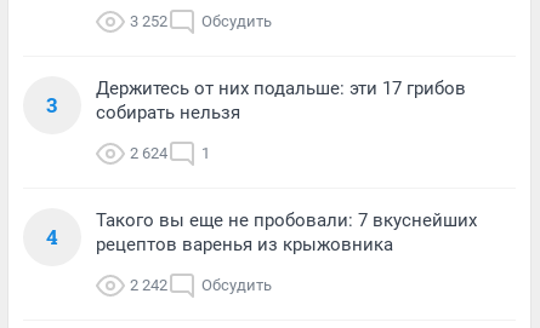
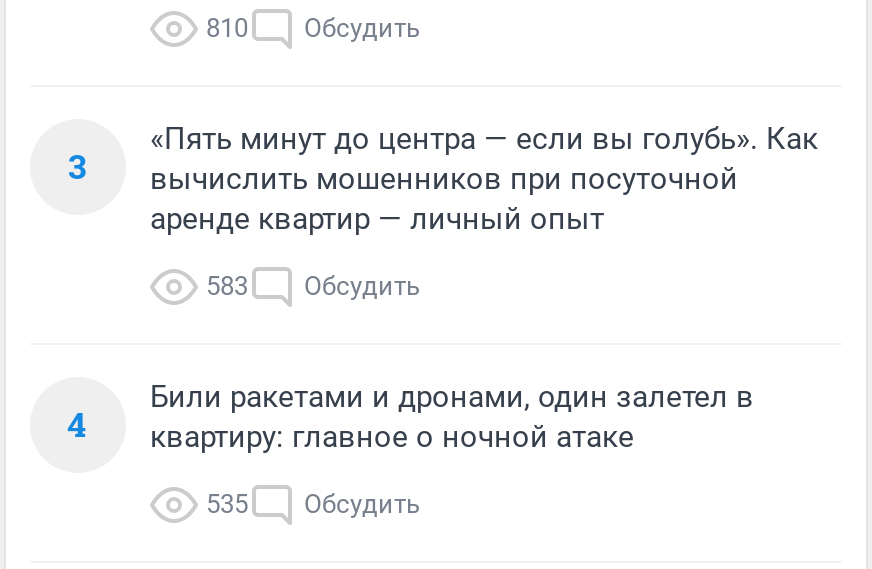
- 3 252 Обсудить
+ 810 Обсудить

- Держитесь от них подальше: эти 17 грибов
- собирать нельзя
+ «Пять минут до центра — если вы голубь». Как
+ вычислить мошенников при посуточной
+ аренде квартир — личный опыт

- 2 624
- 1
+ 583
+ Обсудить

- Такого вы еще не пробовали: 7 вкуснейших
- рецептов варенья из крыжовника
+ Били ракетами и дронами, один залетел в
+ квартиру: главное о ночной атаке

- 2 242 Обсудить
+ 535 Обсудить
